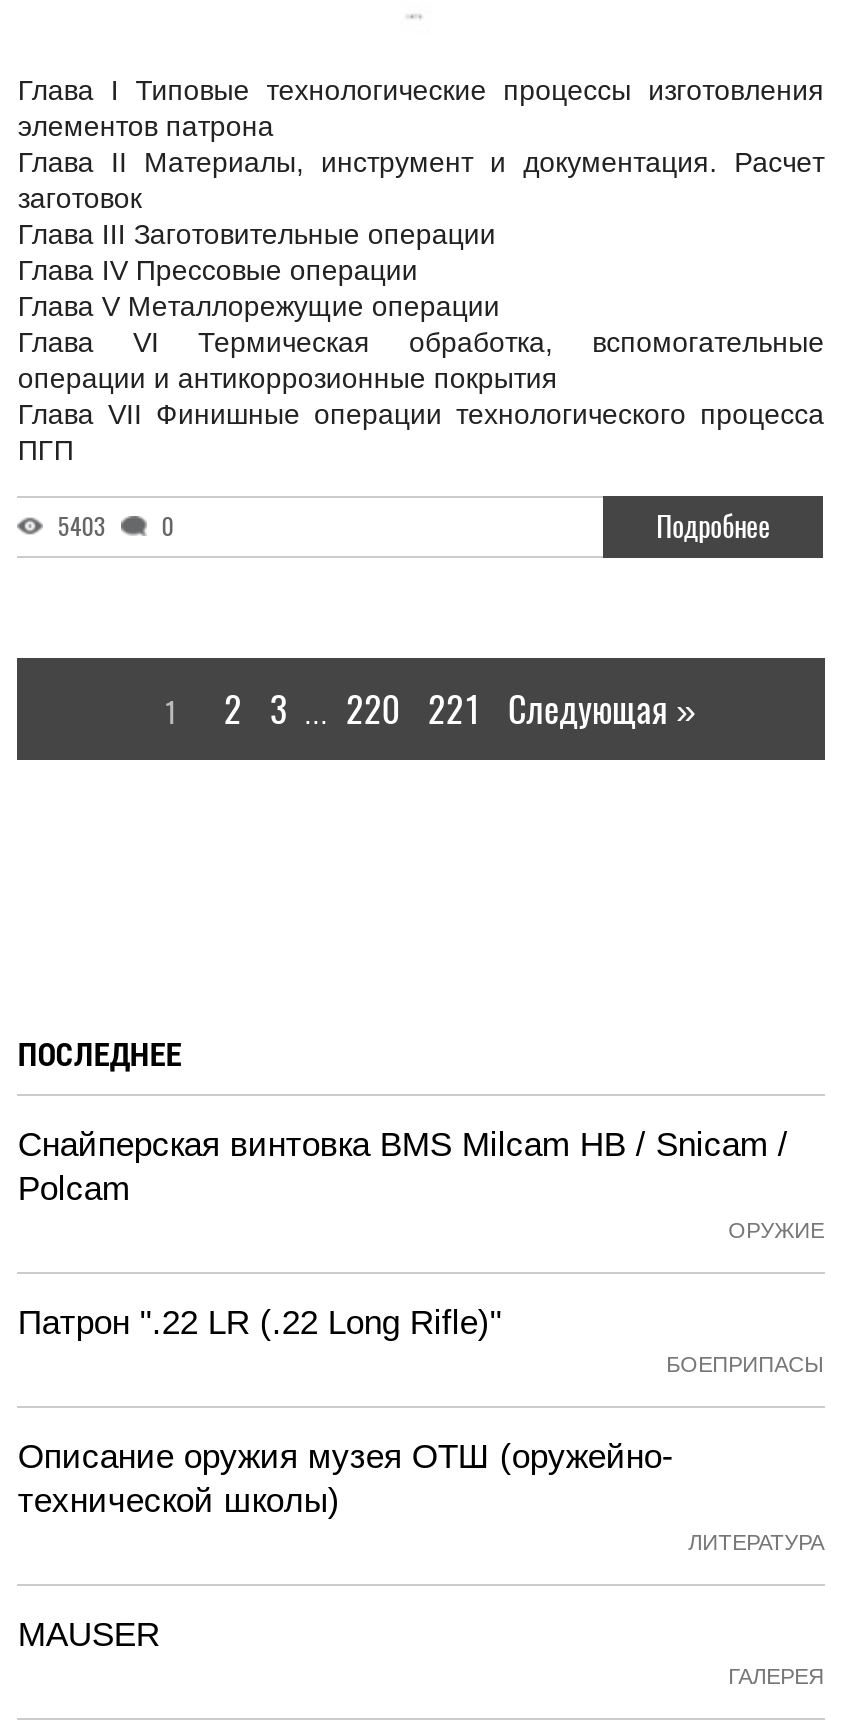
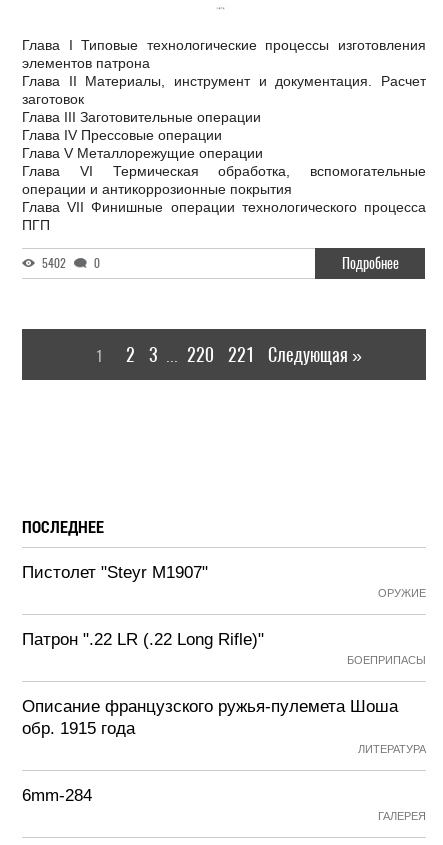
- 5403 0
+ 5402 0

- Снайперская винтовка BMS Milcam HB / Snicam /
- Polcam
+ Пистолет "Steyr M1907"

- Описание оружия музея ОТШ (оружейно-
- технической школы)
+ Описание французского ружья-пулемета Шоша
+ обр. 1915 года

- MAUSER
+ 6mm-284
